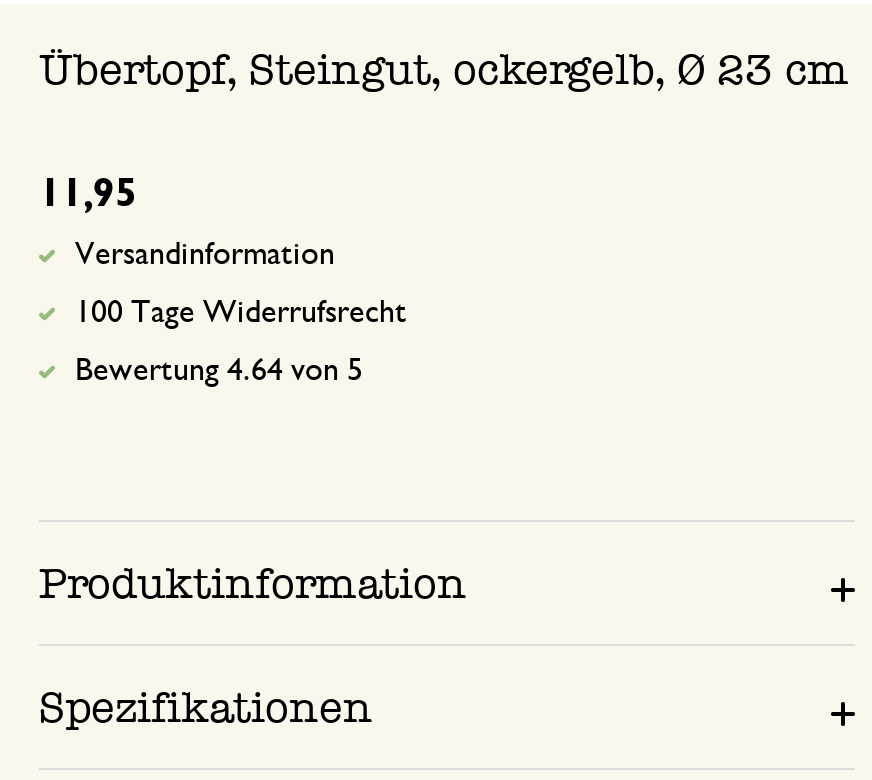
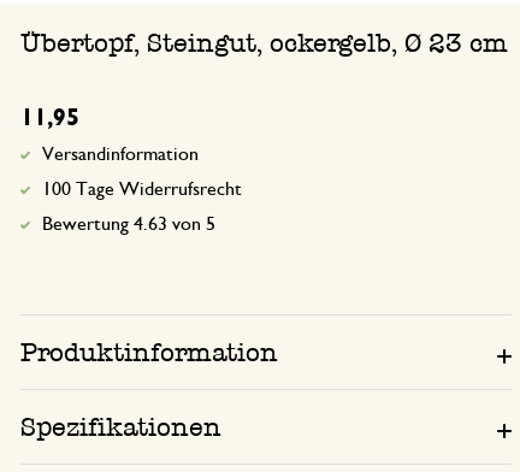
- Bewertung 4.64 von 5
+ Bewertung 4.63 von 5
